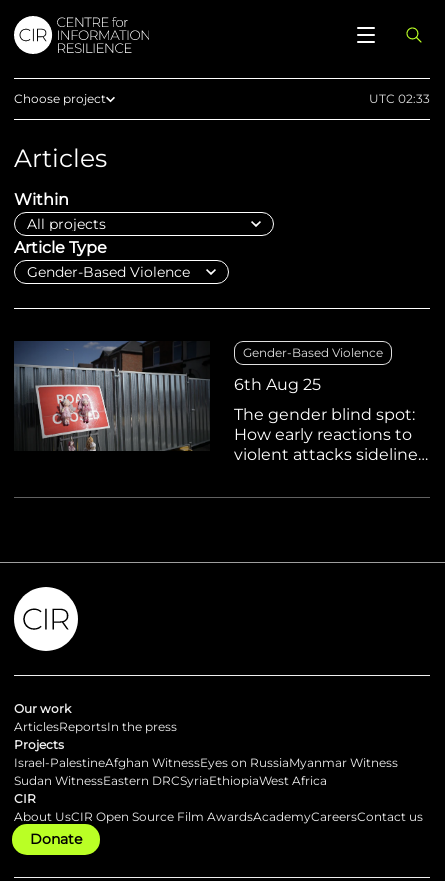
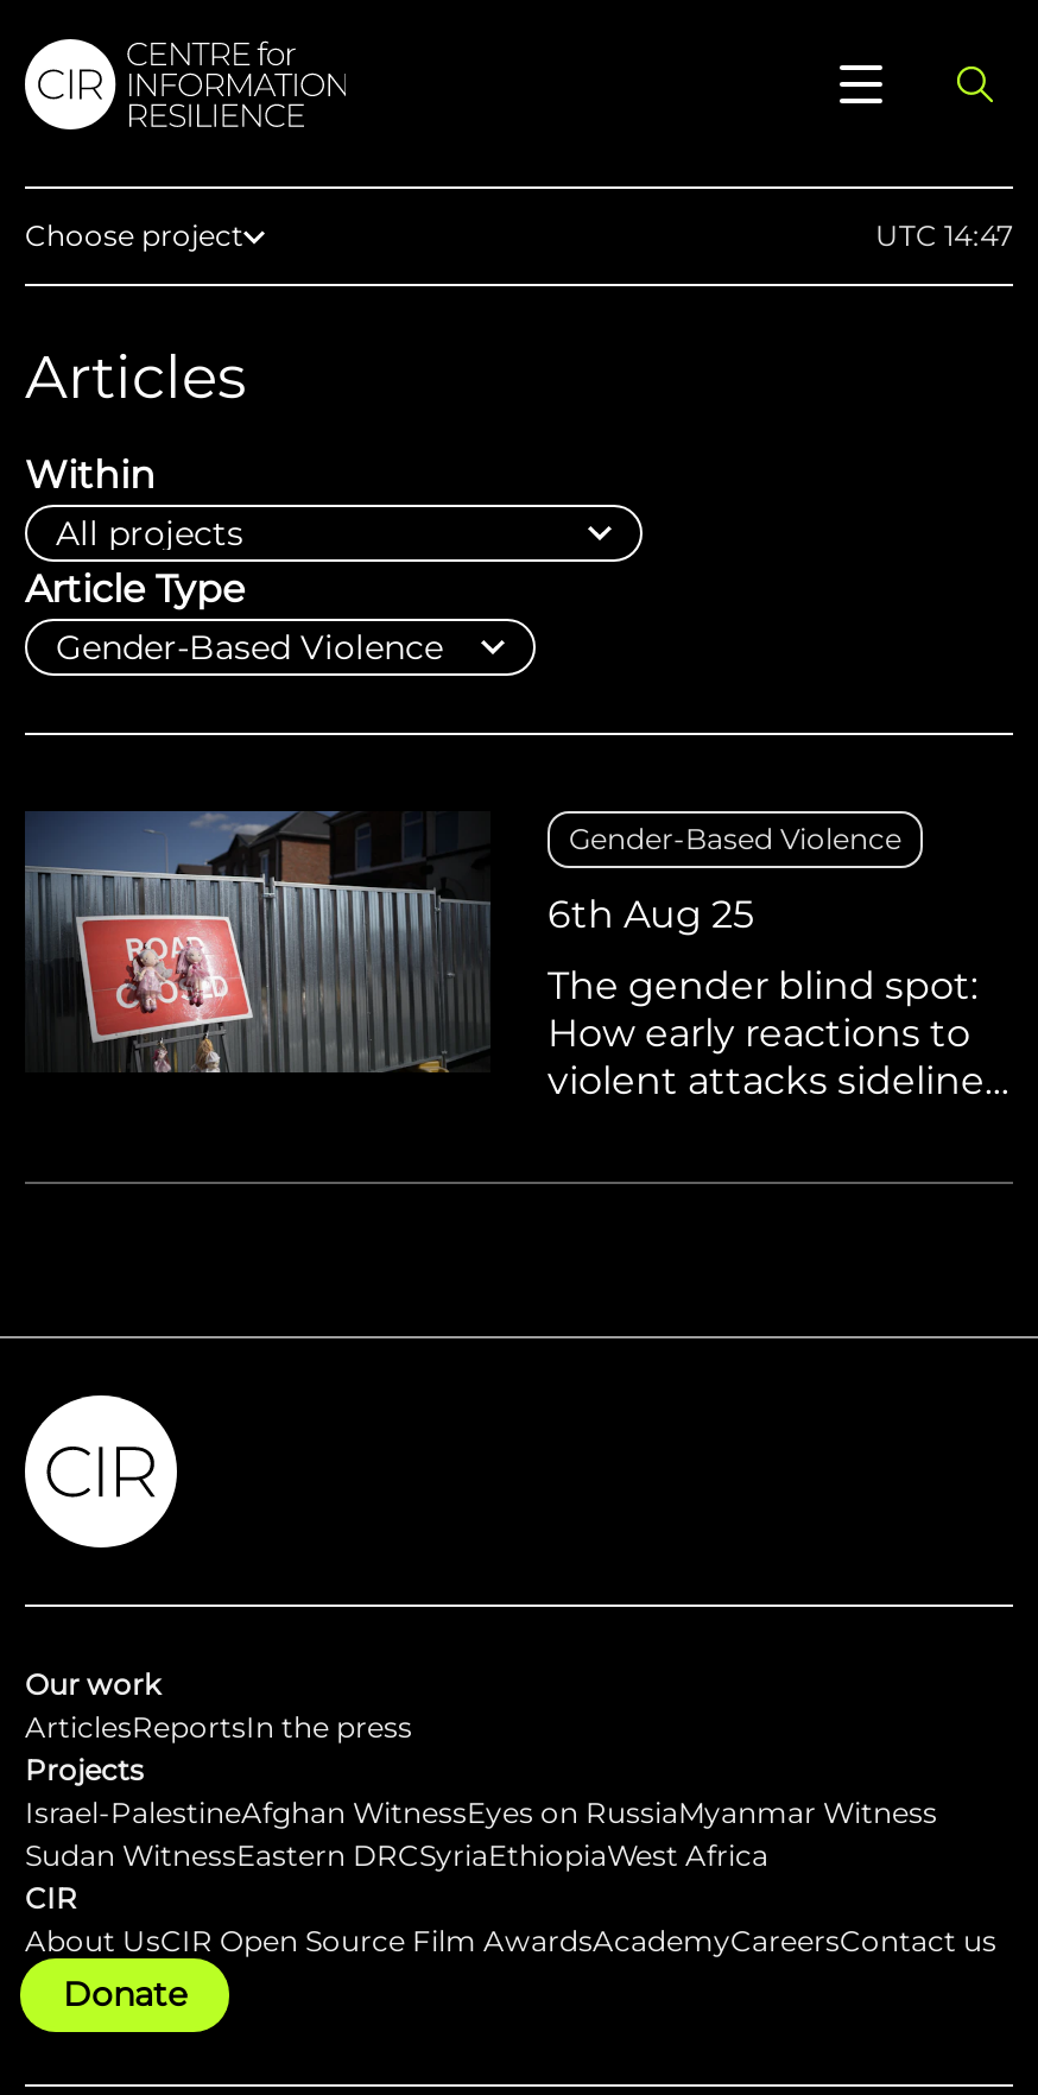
- UTC 02:33
+ UTC 14:47
